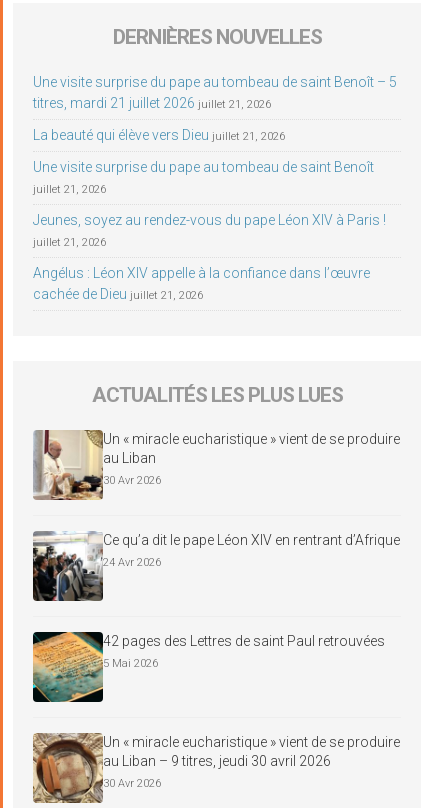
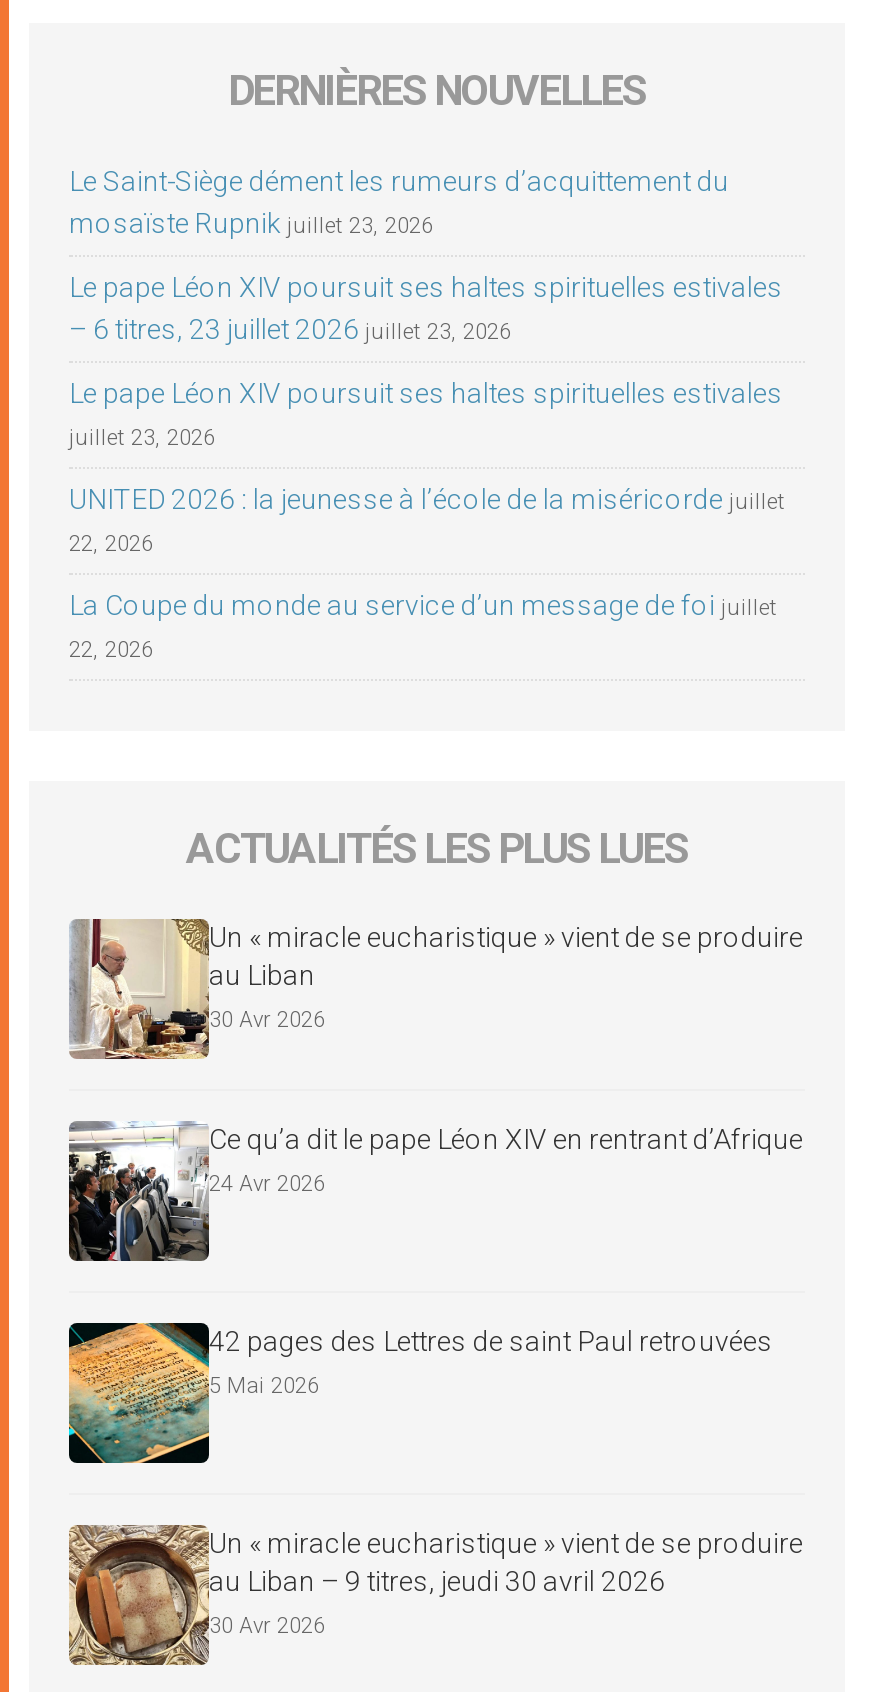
- Une visite surprise du pape au tombeau de saint Benoît – 5
- titres, mardi 21 juillet 2026 juillet 21, 2026
- La beauté qui élève vers Dieu juillet 21, 2026
- Une visite surprise du pape au tombeau de saint Benoît
- juillet 21, 2026
- Jeunes, soyez au rendez-vous du pape Léon XIV à Paris !
- juillet 21, 2026
- Angélus : Léon XIV appelle à la confiance dans l’œuvre
- cachée de Dieu juillet 21, 2026
+ Le Saint-Siège dément les rumeurs d’acquittement du
+ mosaïste Rupnik juillet 23, 2026
+ Le pape Léon XIV poursuit ses haltes spirituelles estivales
+ – 6 titres, 23 juillet 2026 juillet 23, 2026
+ Le pape Léon XIV poursuit ses haltes spirituelles estivales
+ juillet 23, 2026
+ UNITED 2026 : la jeunesse à l’école de la miséricorde juillet
+ 22, 2026
+ La Coupe du monde au service d’un message de foi juillet
+ 22, 2026
